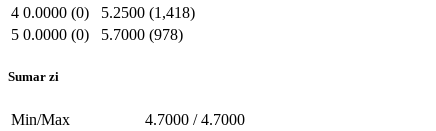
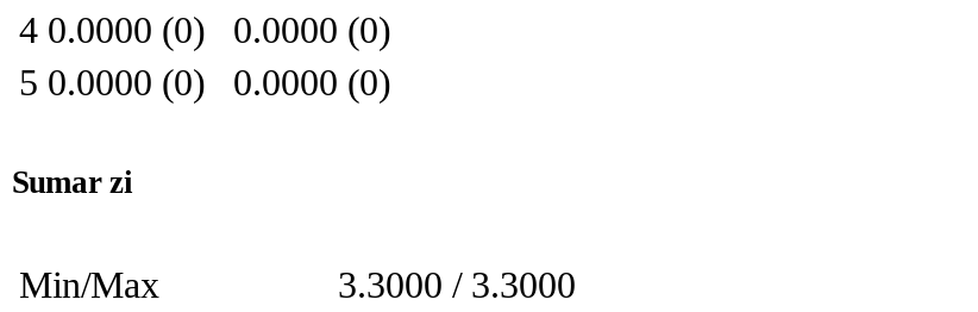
- 4 0.0000 (0) 5.2500 (1,418)
+ 4 0.0000 (0) 0.0000 (0)

- 5 0.0000 (0) 5.7000 (978)
+ 5 0.0000 (0) 0.0000 (0)

- 4.7000 / 4.7000
+ 3.3000 / 3.3000
